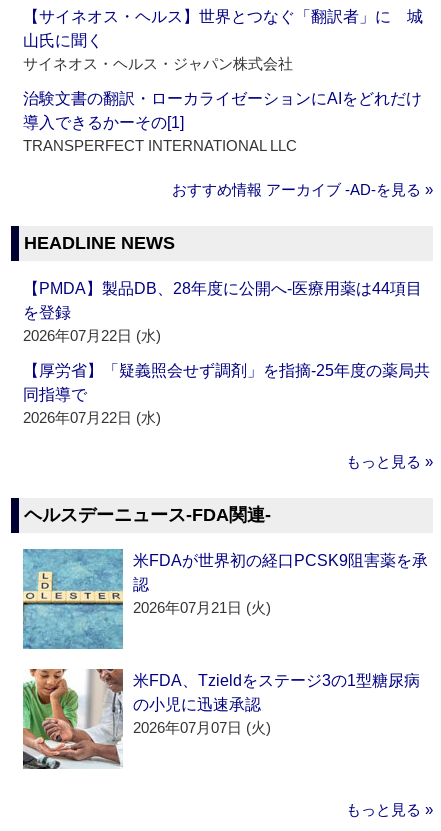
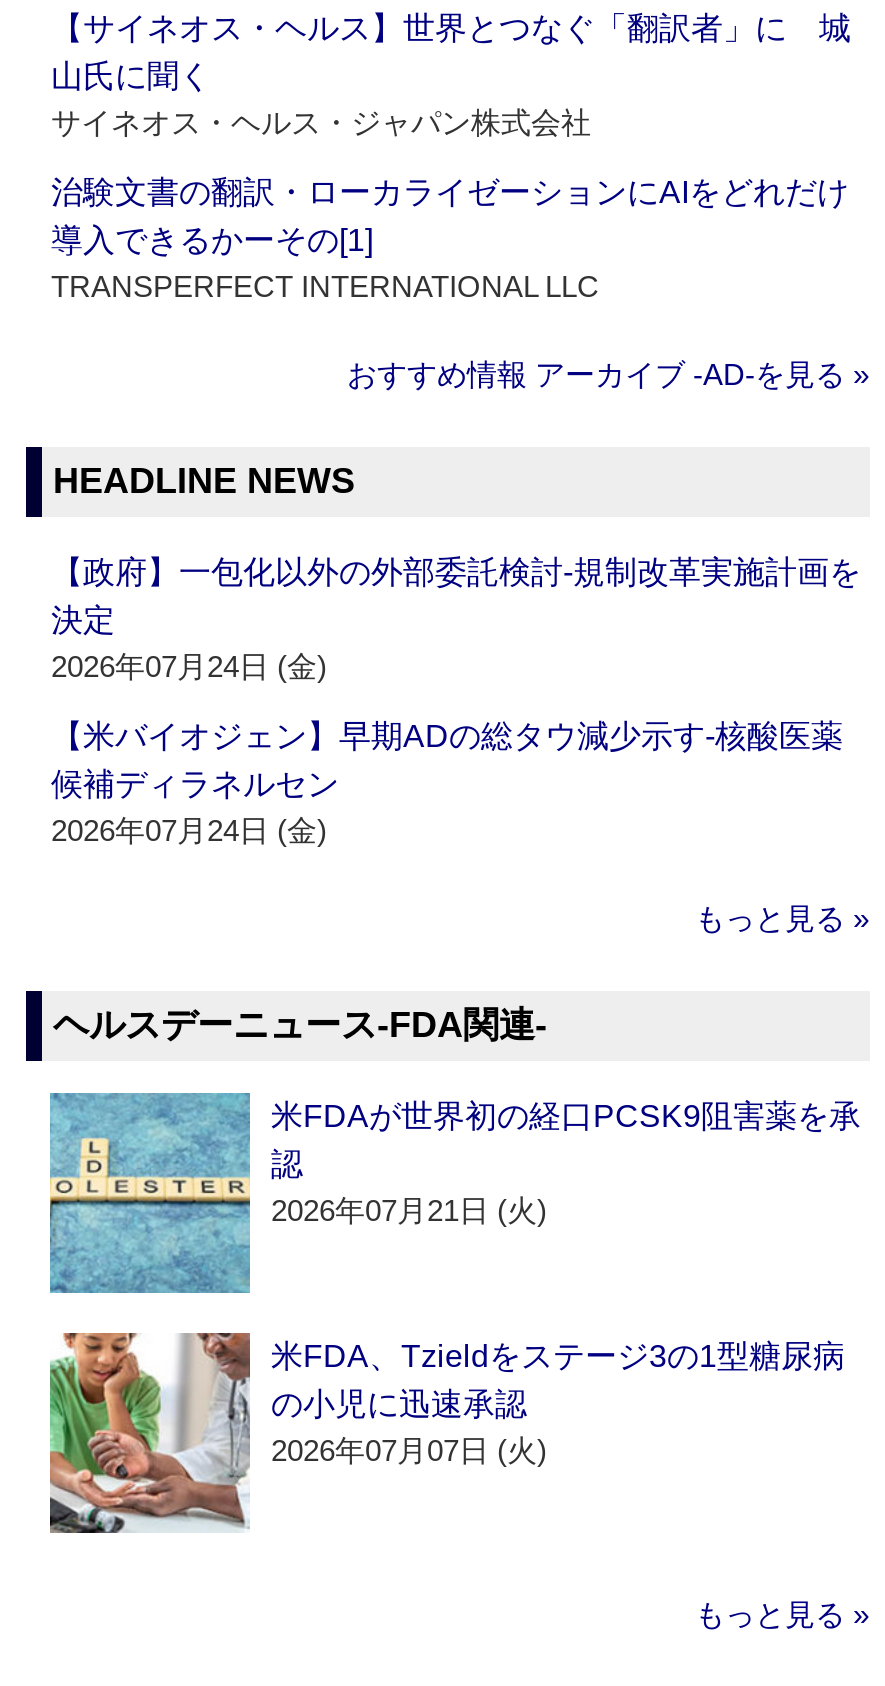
- 【PMDA】製品DB、28年度に公開へ‐医療用薬は44項目
- を登録
- 2026年07月22日 (水)
+ 【政府】一包化以外の外部委託検討‐規制改革実施計画を
+ 決定
+ 2026年07月24日 (金)

- 【厚労省】「疑義照会せず調剤」を指摘‐25年度の薬局共
- 同指導で
- 2026年07月22日 (水)
+ 【米バイオジェン】早期ADの総タウ減少示す‐核酸医薬
+ 候補ディラネルセン
+ 2026年07月24日 (金)
